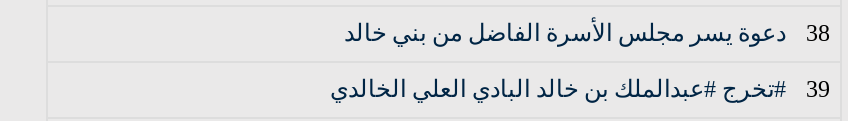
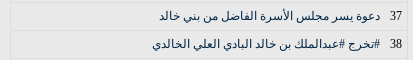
- 38 دعوة يسر مجلس الأسرة الفاضل من بني خالد
+ 37 دعوة يسر مجلس الأسرة الفاضل من بني خالد

- 39 #تخرج #عبدالملك بن خالد البادي العلي الخالدي
+ 38 #تخرج #عبدالملك بن خالد البادي العلي الخالدي
